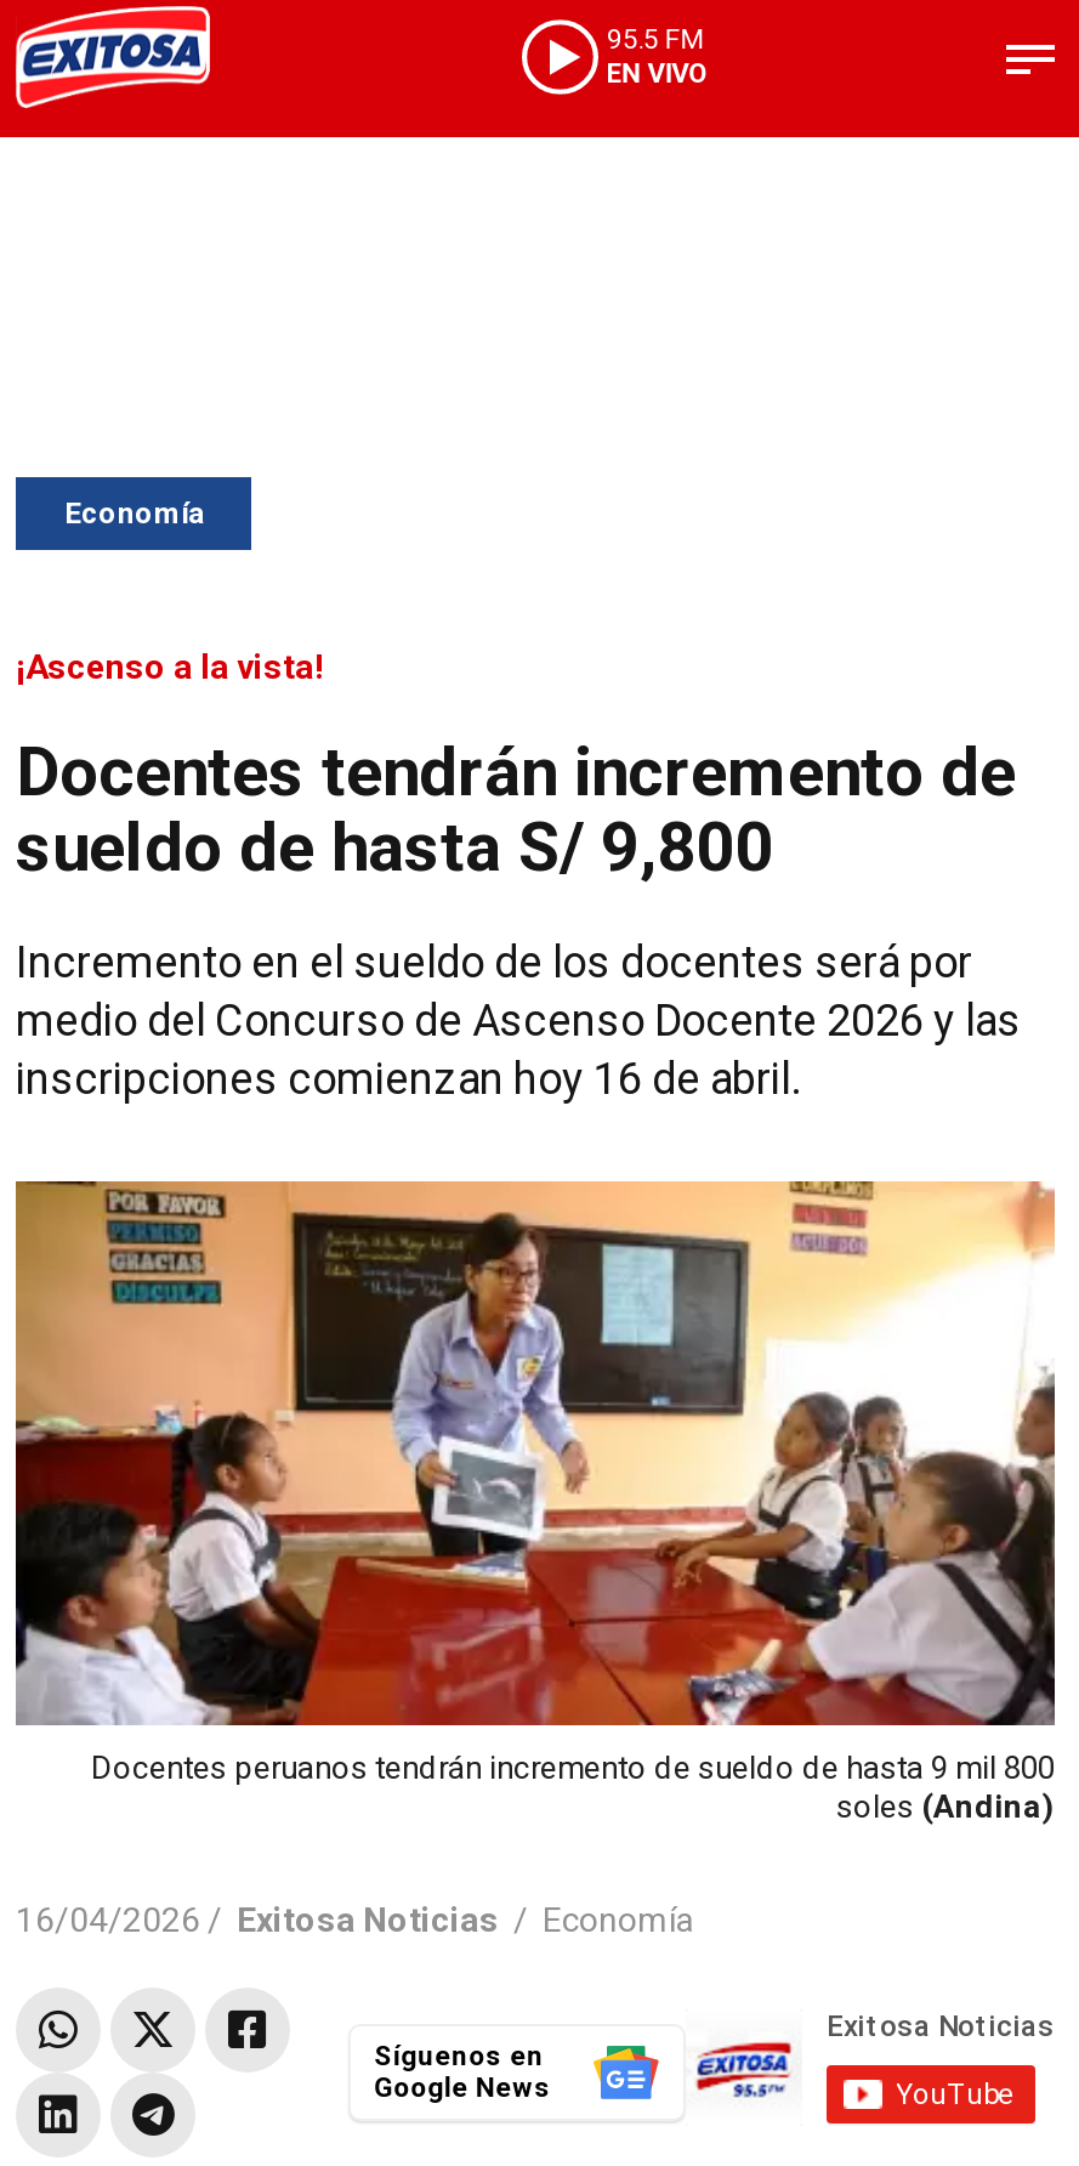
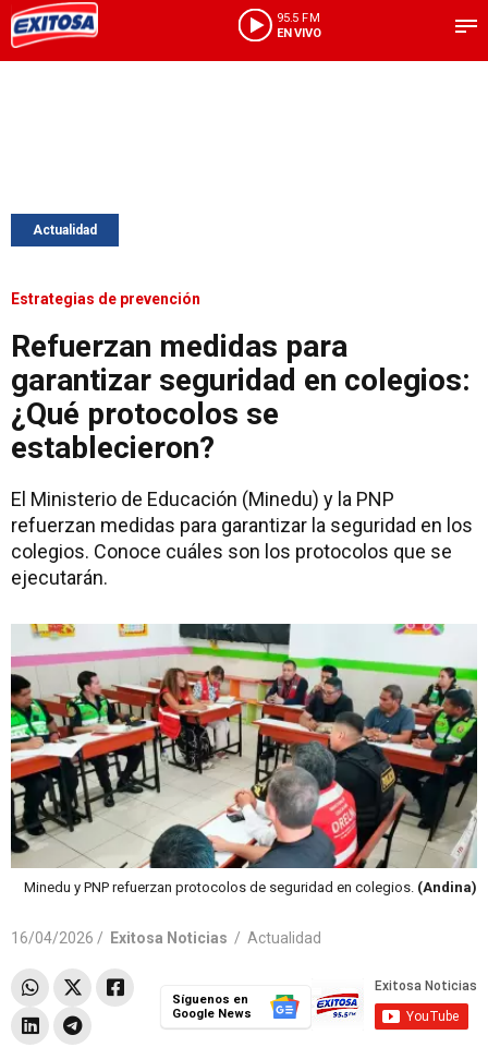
- Economía
+ Actualidad

- ¡Ascenso a la vista!
+ Estrategias de prevención

- Docentes tendrán incremento de
- sueldo de hasta S/ 9,800
+ Refuerzan medidas para
+ garantizar seguridad en colegios:
+ ¿Qué protocolos se
+ establecieron?

- Incremento en el sueldo de los docentes será por
- medio del Concurso de Ascenso Docente 2026 y las
- inscripciones comienzan hoy 16 de abril.
+ El Ministerio de Educación (Minedu) y la PNP
+ refuerzan medidas para garantizar la seguridad en los
+ colegios. Conoce cuáles son los protocolos que se
+ ejecutarán.

- [image]
- Docentes peruanos tendrán incremento de sueldo de hasta 9 mil 800
- soles (Andina)
+ [image]
+ Minedu y PNP refuerzan protocolos de seguridad en colegios. (Andina)

- 16/04/2026 / Exitosa Noticias / Economía
+ 16/04/2026 / Exitosa Noticias / Actualidad
